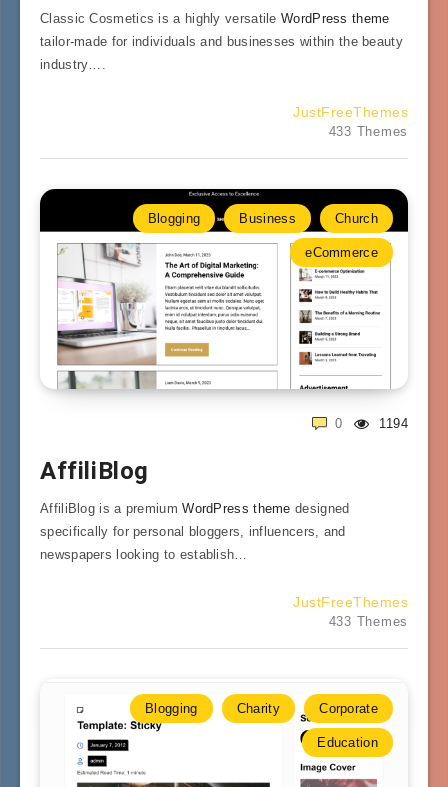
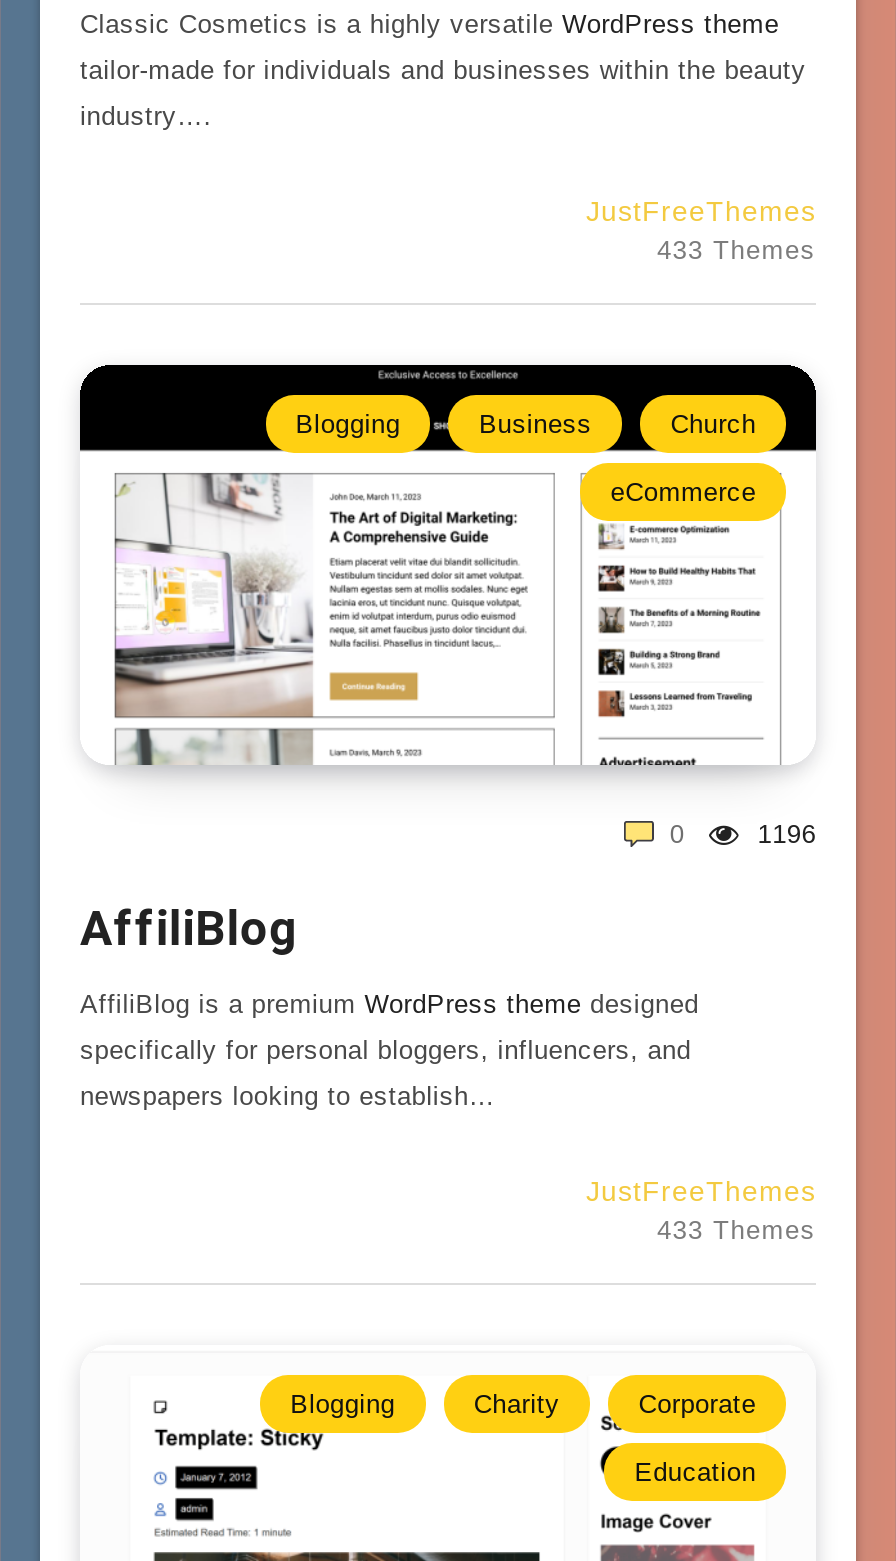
- 1194
+ 1196
